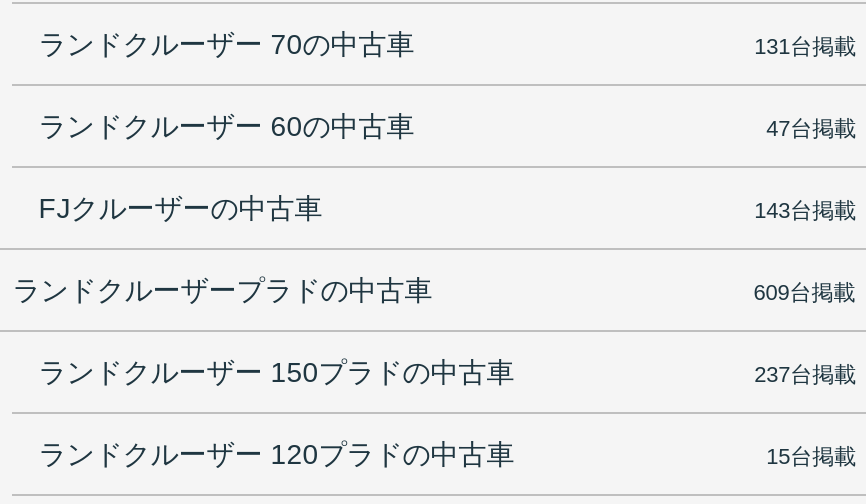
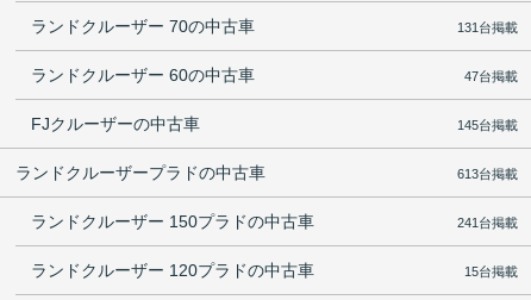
- 143台掲載
+ 145台掲載

- 609台掲載
+ 613台掲載

- 237台掲載
+ 241台掲載
